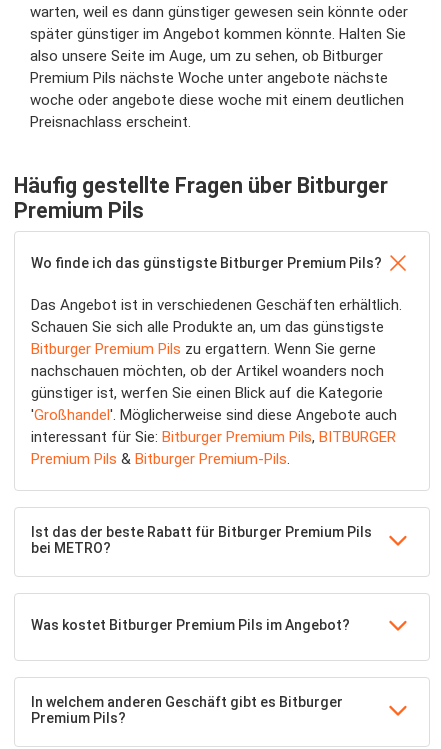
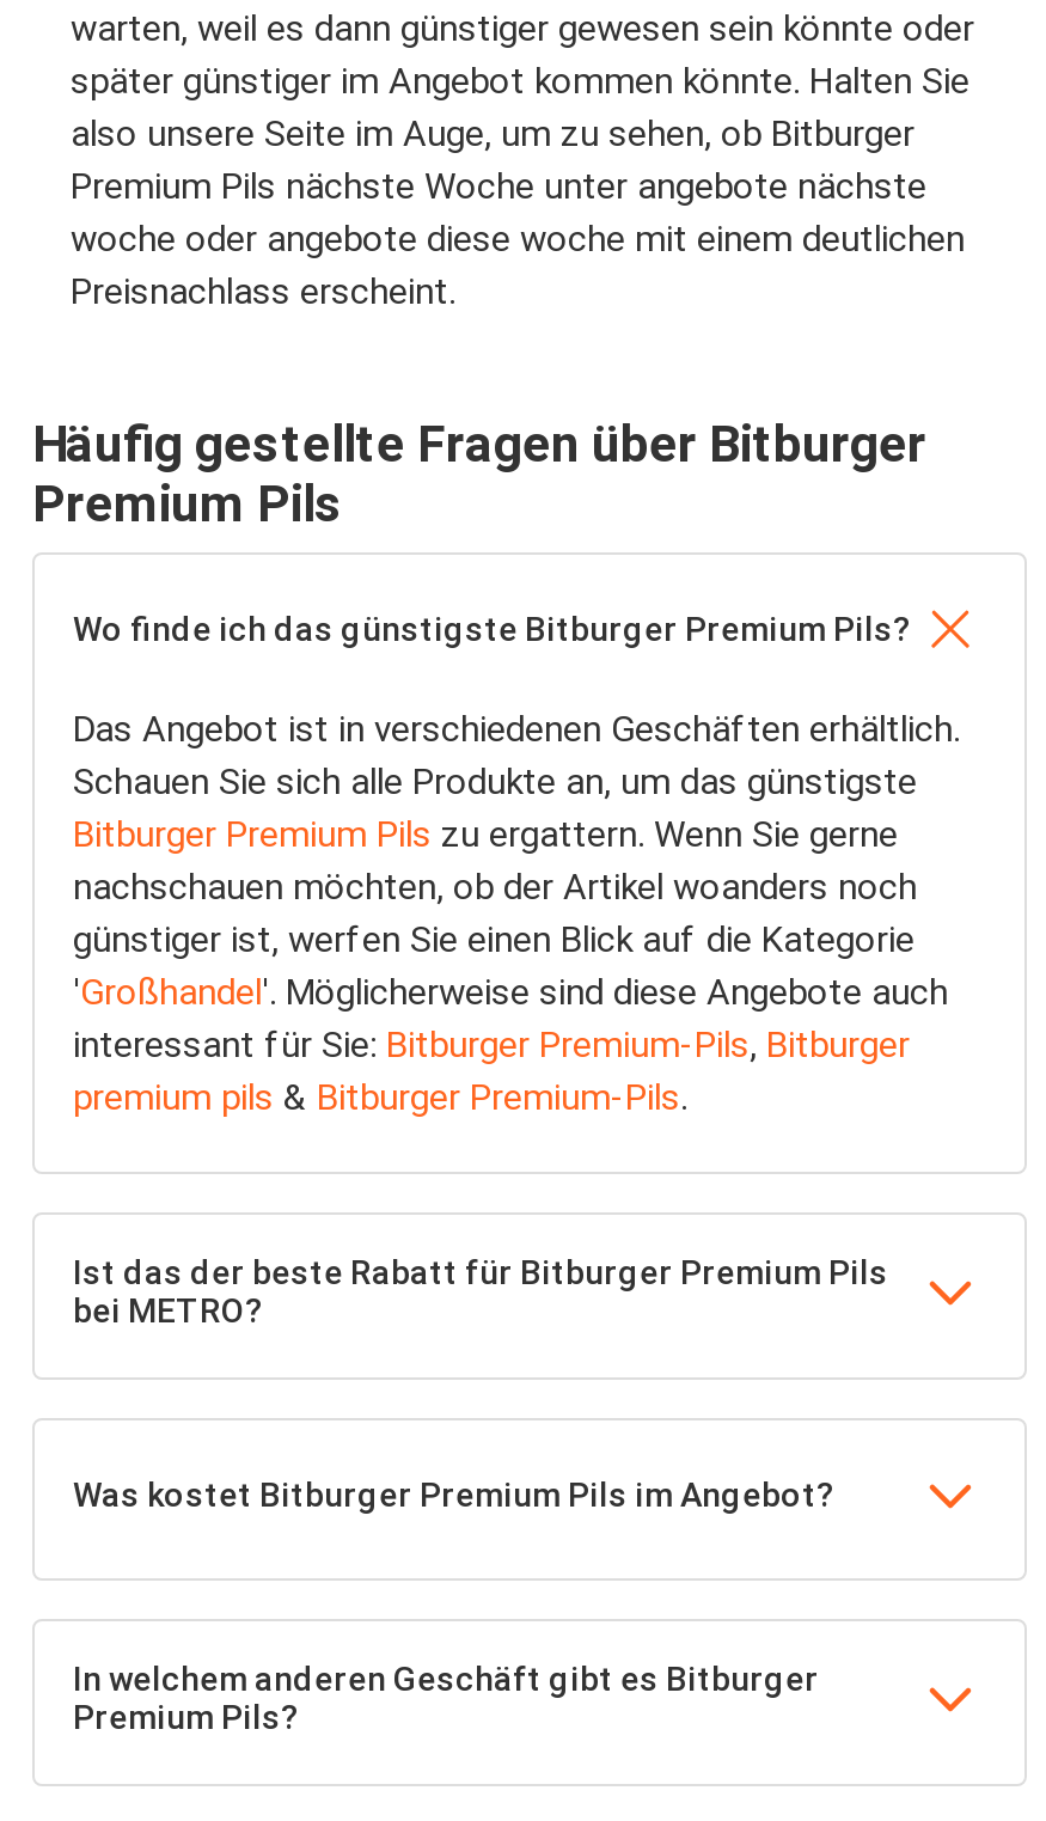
- interessant für Sie: Bitburger Premium Pils, BITBURGER
- Premium Pils & Bitburger Premium-Pils.
+ interessant für Sie: Bitburger Premium-Pils, Bitburger
+ premium pils & Bitburger Premium-Pils.
